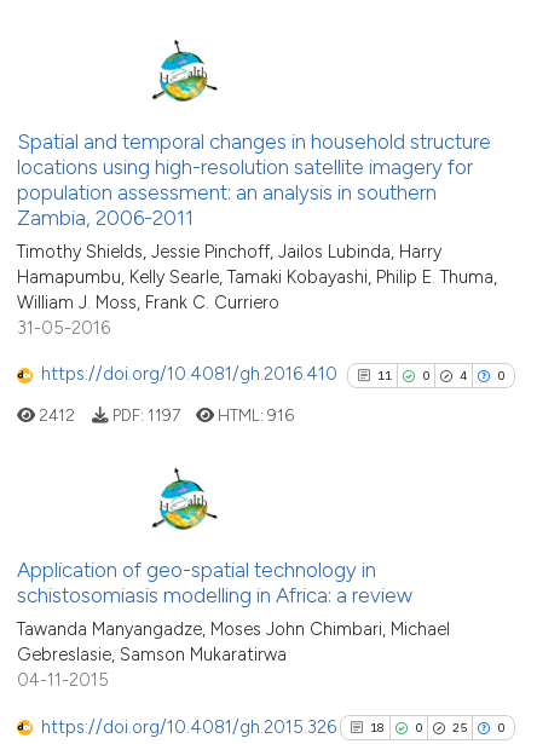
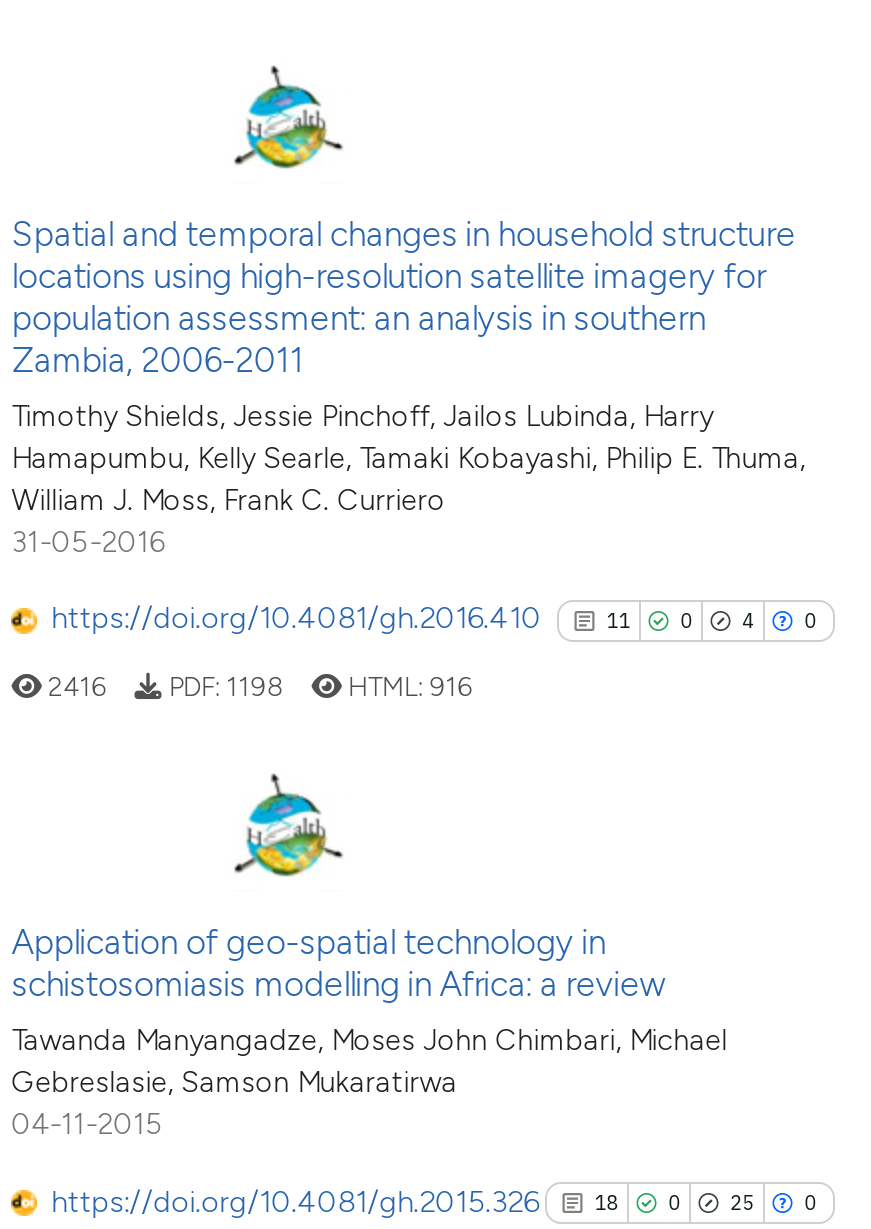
- 2412
+ 2416

- PDF: 1197
+ PDF: 1198
